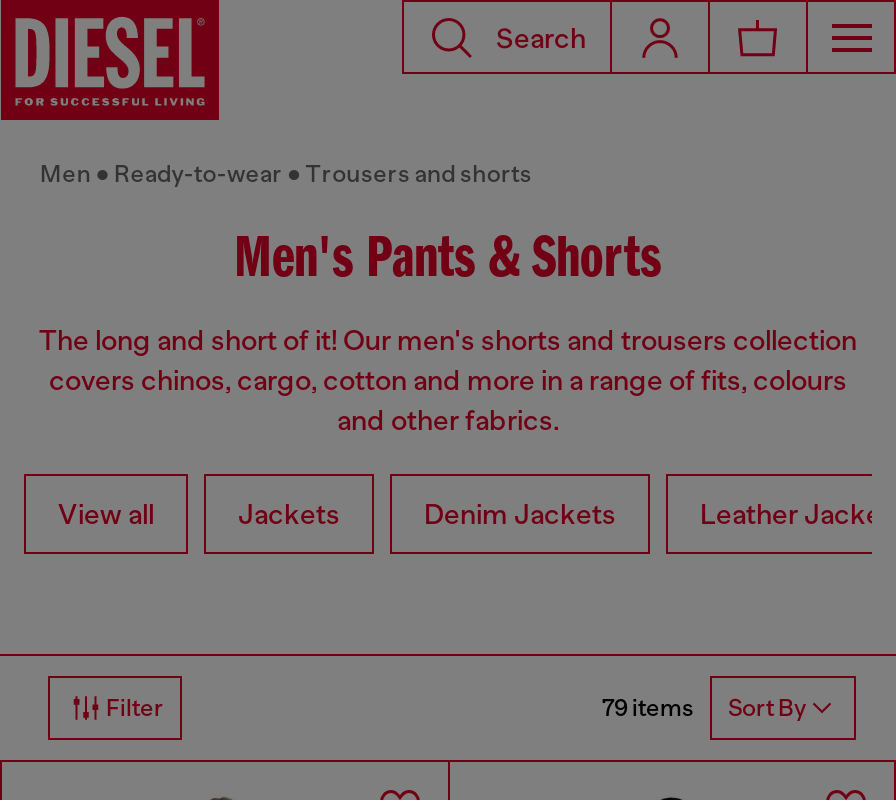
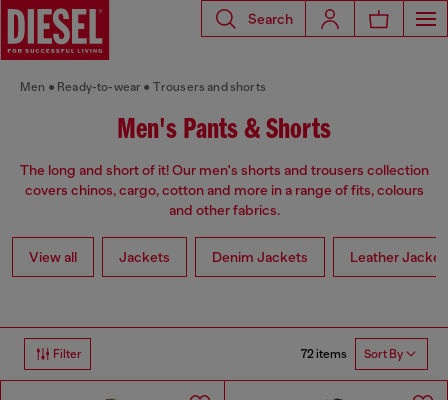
- 79 items Sort By
+ 72 items Sort By
